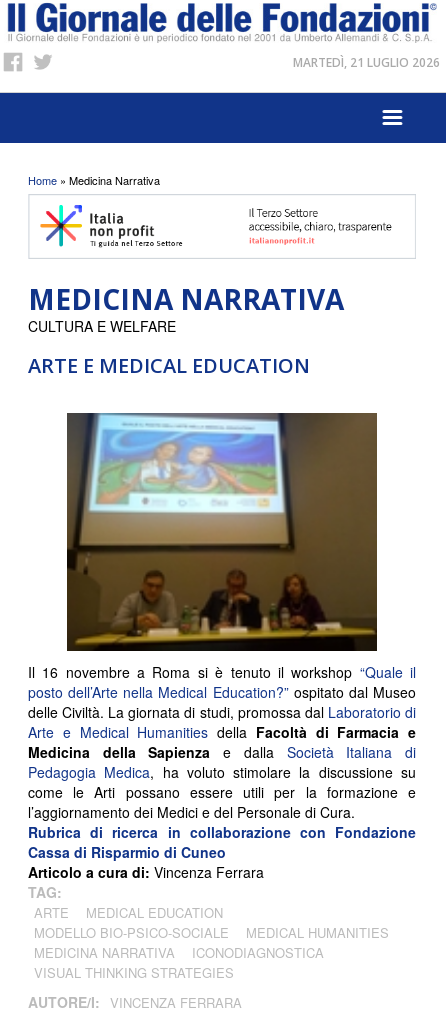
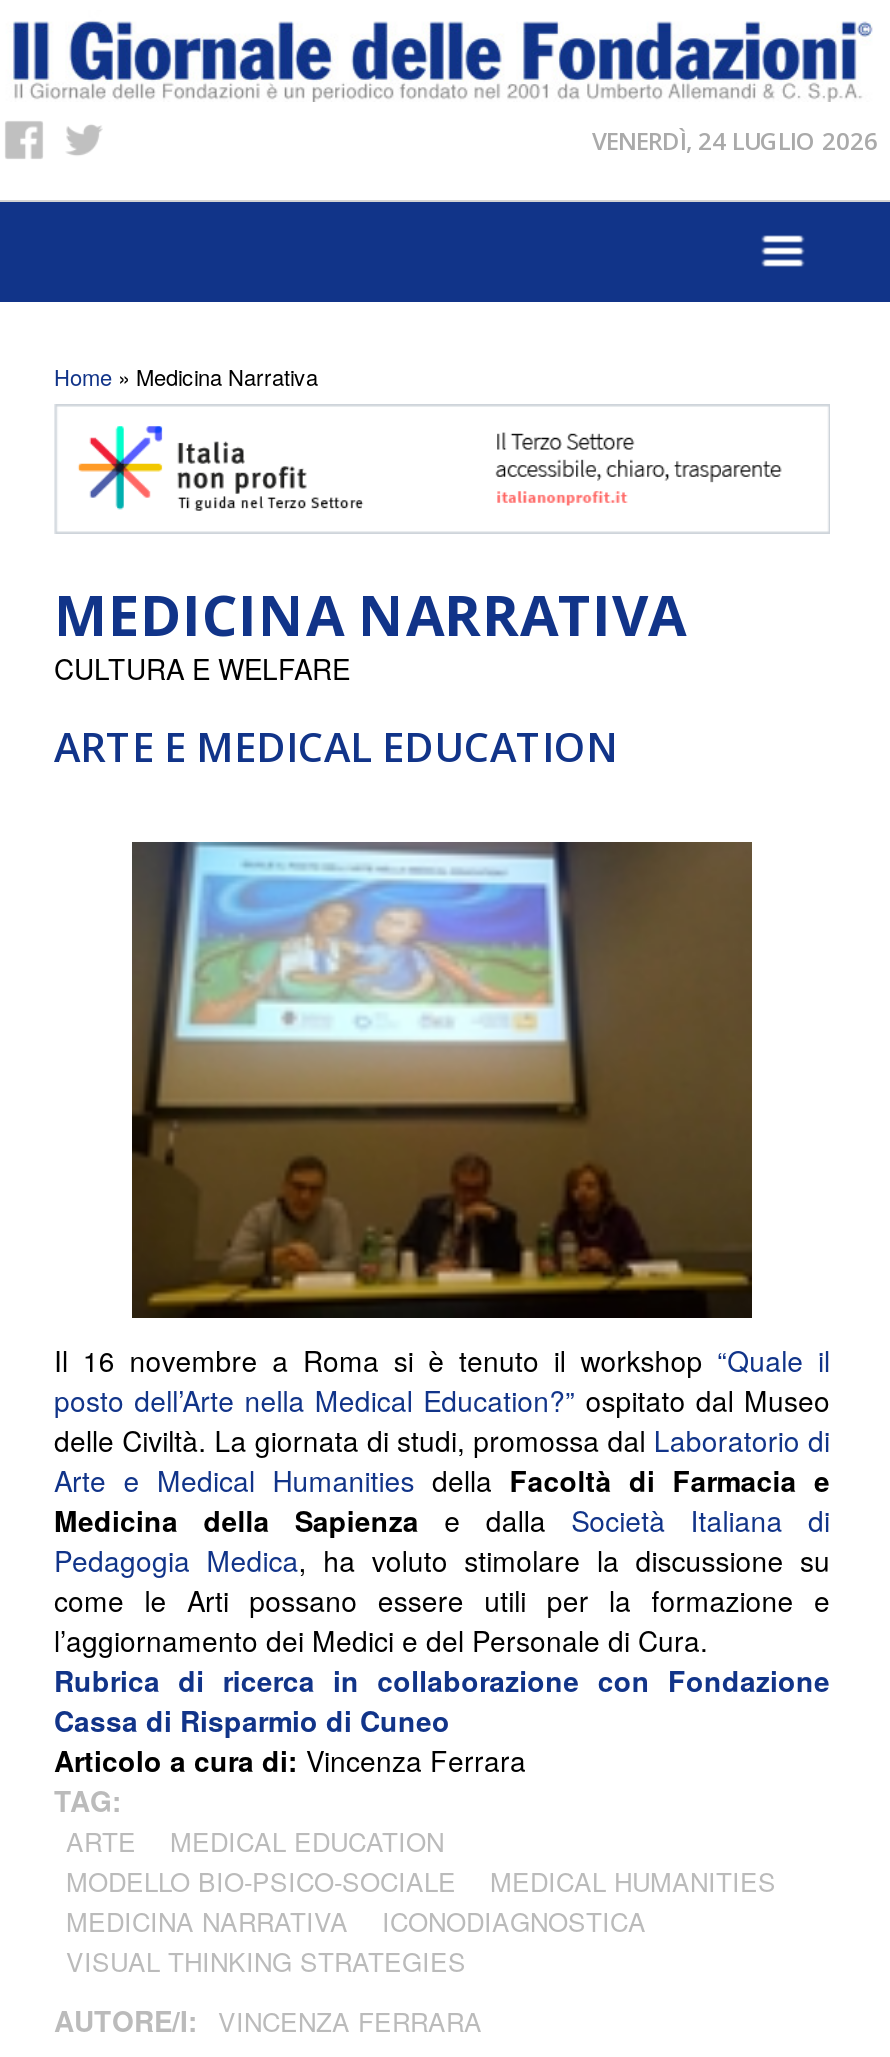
- MARTEDÌ, 21 LUGLIO 2026
+ VENERDÌ, 24 LUGLIO 2026
